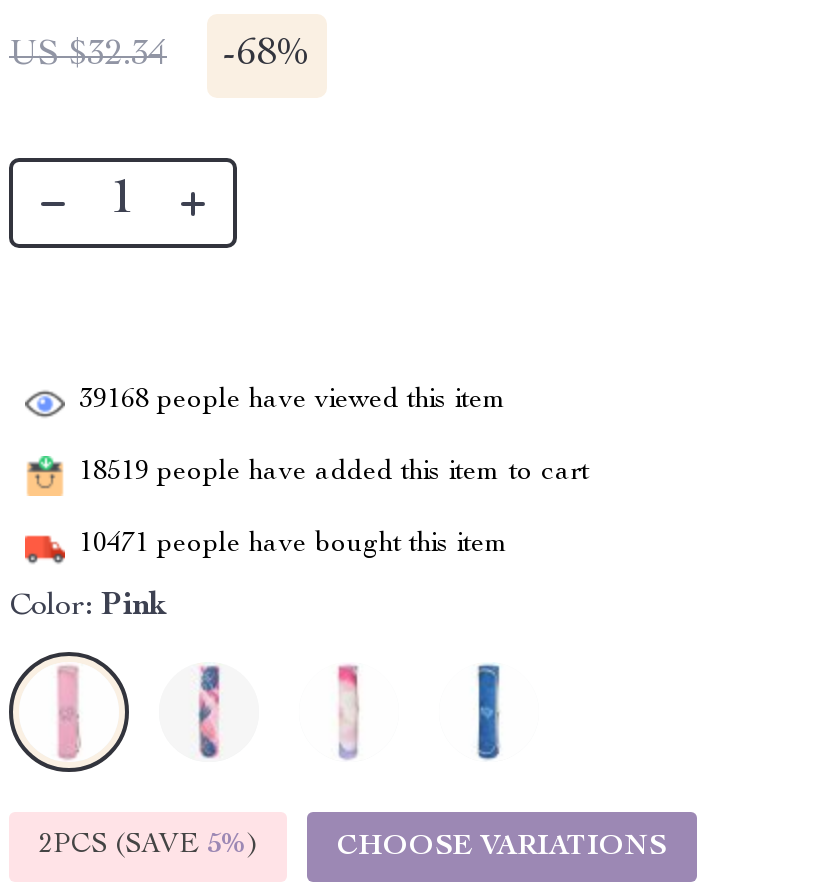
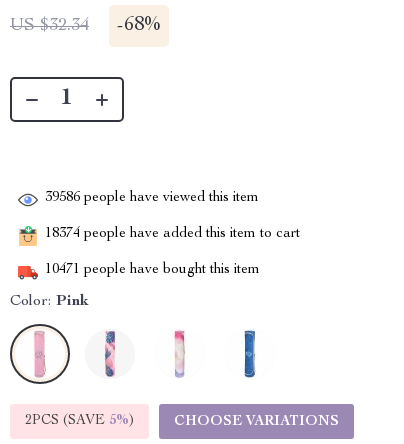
- 39168 people have viewed this item
+ 39586 people have viewed this item

- 18519 people have added this item to cart
+ 18374 people have added this item to cart
